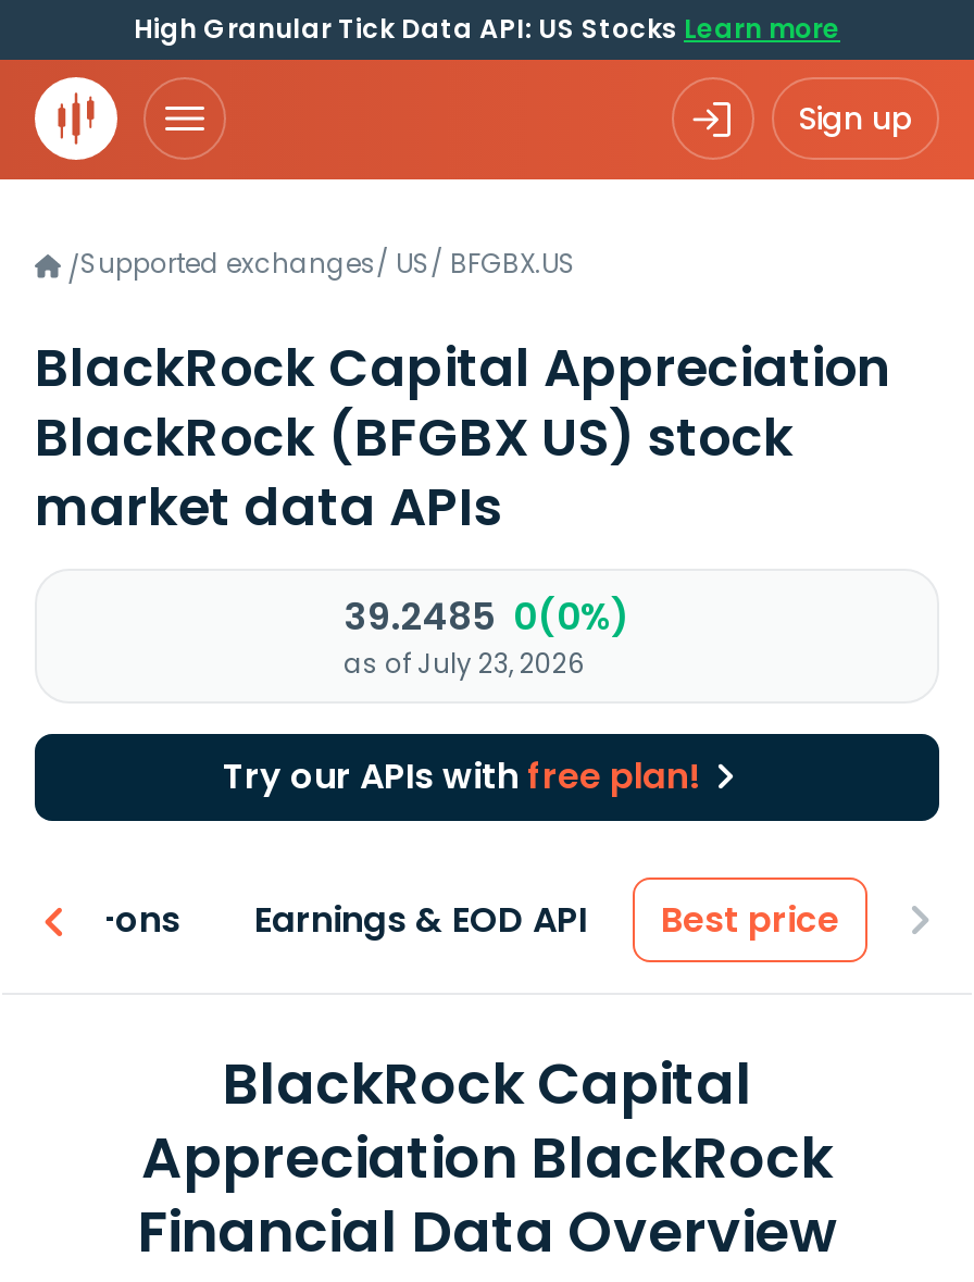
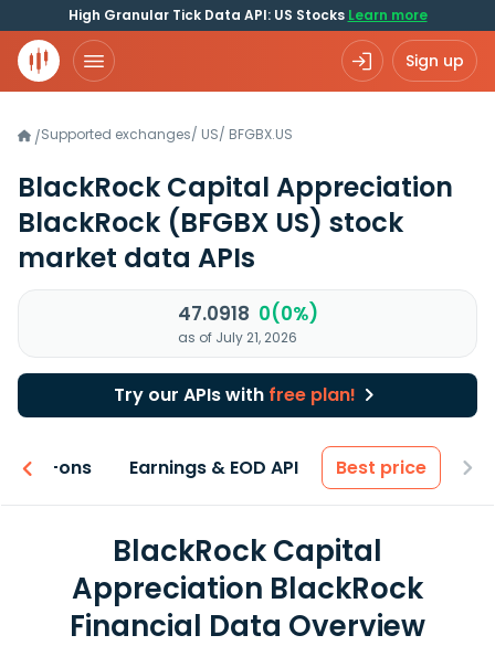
- 39.2485 0(0%)
+ 47.0918 0(0%)

- as of July 23, 2026
+ as of July 21, 2026
